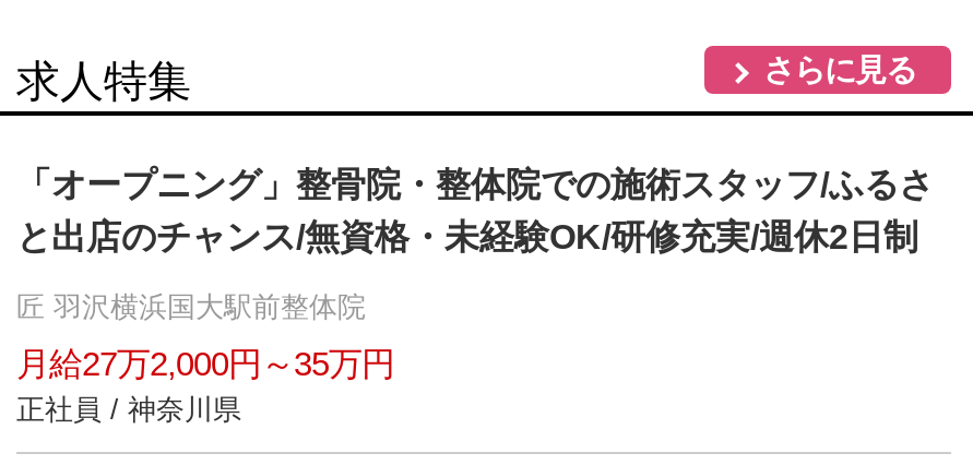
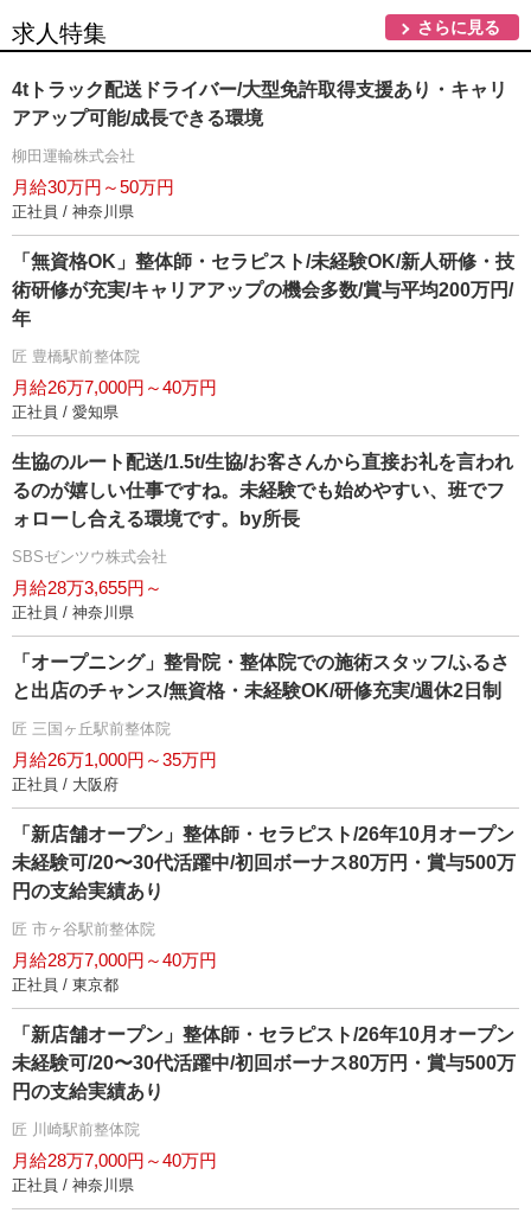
+ 4tトラック配送ドライバー/大型免許取得支援あり・キャリ
+ アアップ可能/成長できる環境
+ 柳田運輸株式会社
+ 月給30万円～50万円
+ 正社員 / 神奈川県
+ 「無資格OK」整体師・セラピスト/未経験OK/新人研修・技
+ 術研修が充実/キャリアアップの機会多数/賞与平均200万円/
+ 年
+ 匠 豊橋駅前整体院
+ 月給26万7,000円～40万円
+ 正社員 / 愛知県
+ 生協のルート配送/1.5t/生協/お客さんから直接お礼を言われ
+ るのが嬉しい仕事ですね。未経験でも始めやすい、班でフ
+ ォローし合える環境です。by所長
+ SBSゼンツウ株式会社
+ 月給28万3,655円～
+ 正社員 / 神奈川県

- 匠 羽沢横浜国大駅前整体院
- 月給27万2,000円～35万円
+ 匠 三国ヶ丘駅前整体院
+ 月給26万1,000円～35万円
+ 正社員 / 大阪府
+ 「新店舗オープン」整体師・セラピスト/26年10月オープン
+ 未経験可/20〜30代活躍中/初回ボーナス80万円・賞与500万
+ 円の支給実績あり
+ 匠 市ヶ谷駅前整体院
+ 月給28万7,000円～40万円
+ 正社員 / 東京都
+ 「新店舗オープン」整体師・セラピスト/26年10月オープン
+ 未経験可/20〜30代活躍中/初回ボーナス80万円・賞与500万
+ 円の支給実績あり
+ 匠 川崎駅前整体院
+ 月給28万7,000円～40万円
